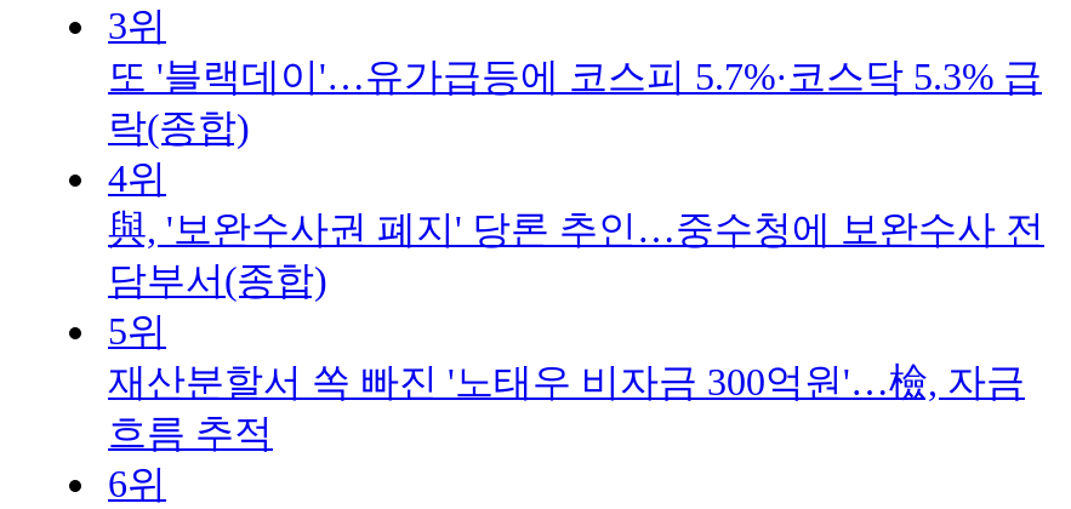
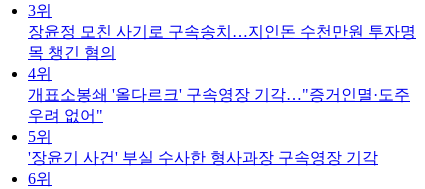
- 또 '블랙데이'…유가급등에 코스피 5.7%·코스닥 5.3% 급
- 락(종합)
+ 장윤정 모친 사기로 구속송치…지인돈 수천만원 투자명
+ 목 챙긴 혐의

- 與, '보완수사권 폐지' 당론 추인…중수청에 보완수사 전
- 담부서(종합)
+ 개표소봉쇄 '올다르크' 구속영장 기각…"증거인멸·도주
+ 우려 없어"

- 재산분할서 쏙 빠진 '노태우 비자금 300억원'…檢, 자금
- 흐름 추적
+ '장윤기 사건' 부실 수사한 형사과장 구속영장 기각
